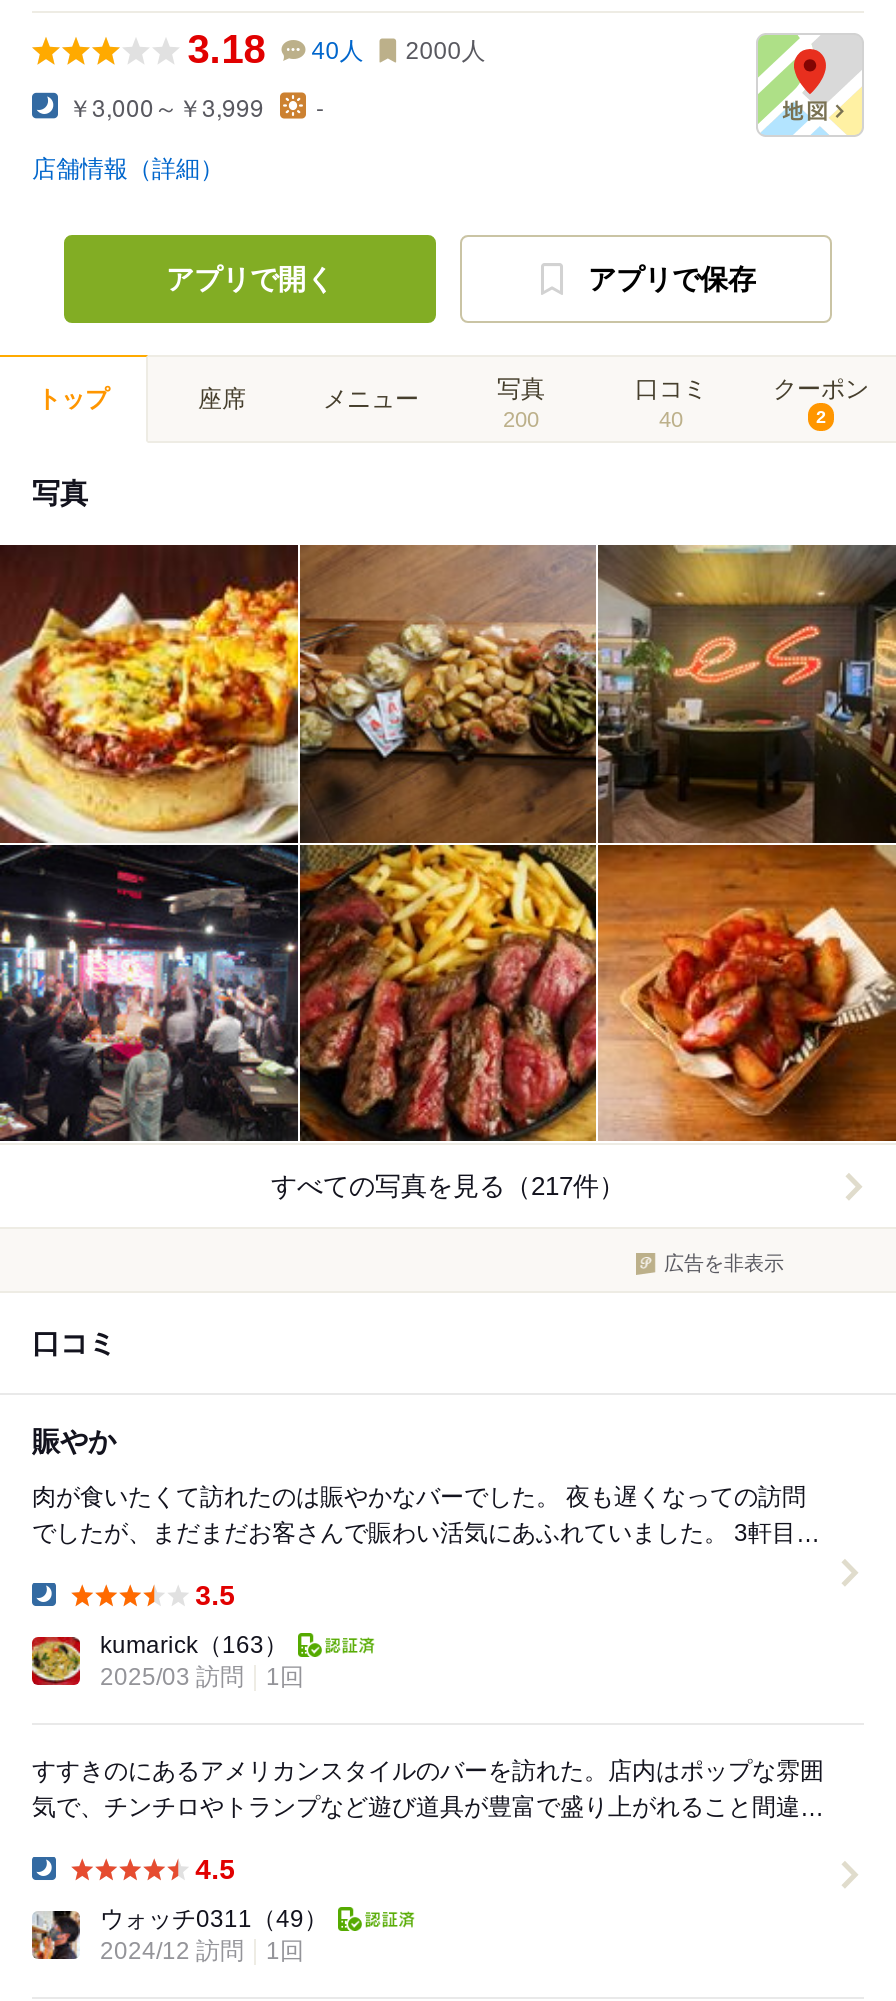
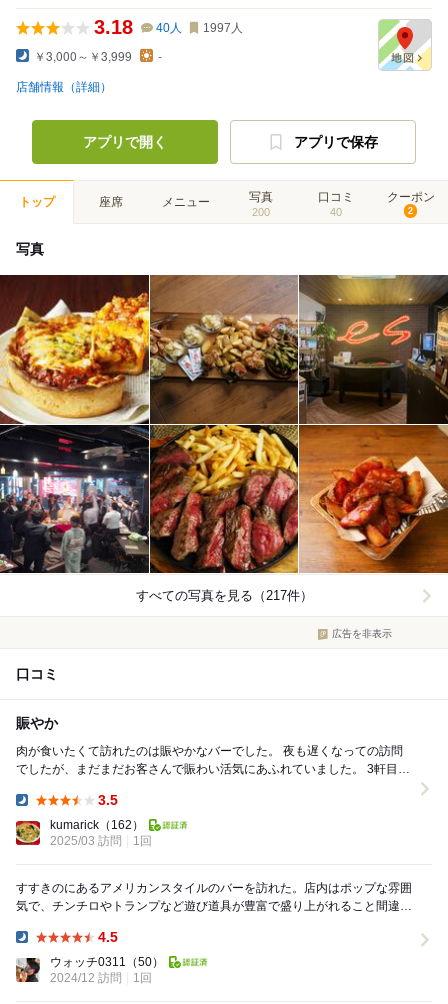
- 3.18 40人 2000人
+ 3.18 40人 1997人

- kumarick（163）
+ kumarick（162）

- ウォッチ0311（49）
+ ウォッチ0311（50）
